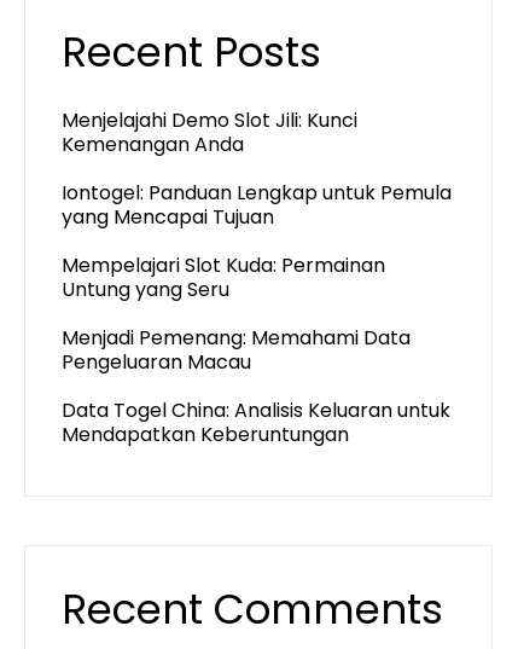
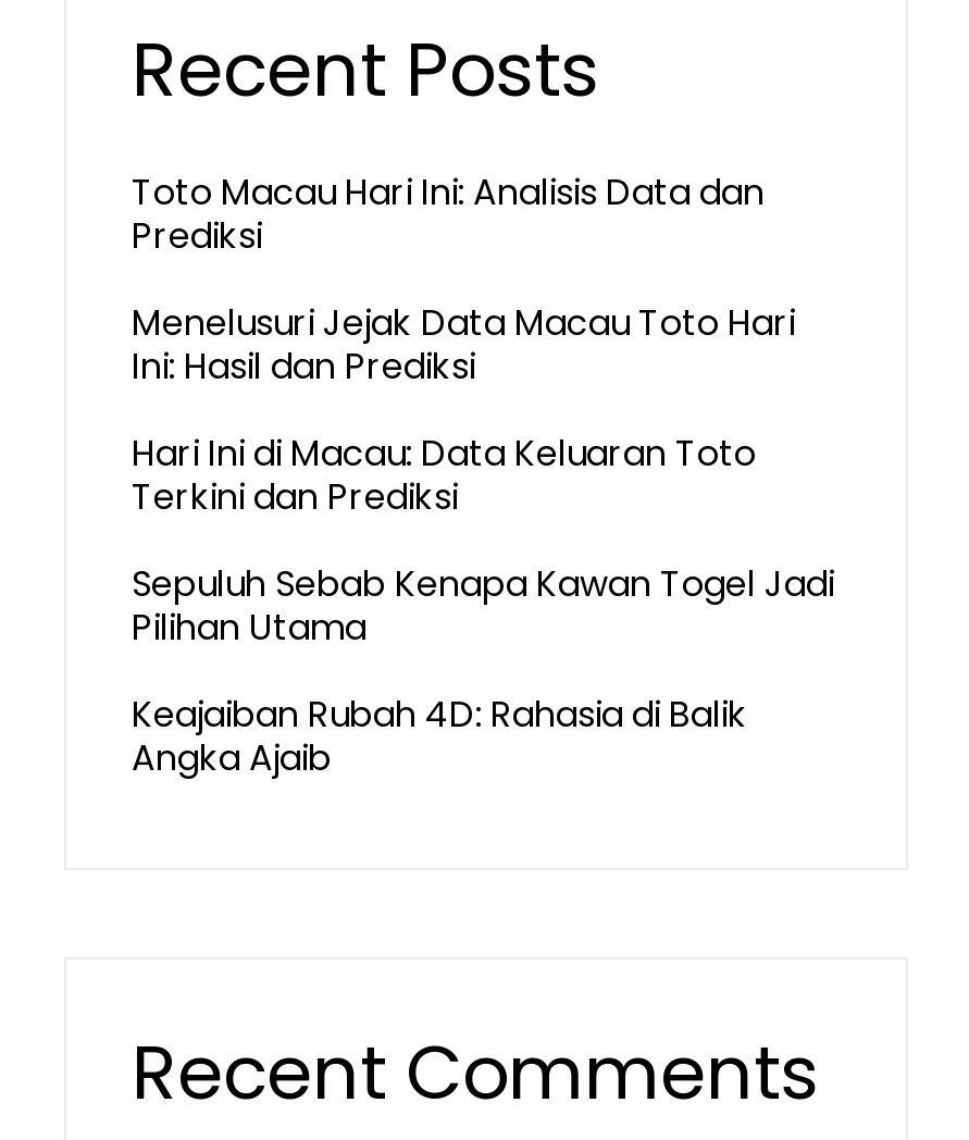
- Menjelajahi Demo Slot Jili: Kunci
- Kemenangan Anda
+ Toto Macau Hari Ini: Analisis Data dan
+ Prediksi

- Iontogel: Panduan Lengkap untuk Pemula
- yang Mencapai Tujuan
+ Menelusuri Jejak Data Macau Toto Hari
+ Ini: Hasil dan Prediksi

- Mempelajari Slot Kuda: Permainan
- Untung yang Seru
+ Hari Ini di Macau: Data Keluaran Toto
+ Terkini dan Prediksi

- Menjadi Pemenang: Memahami Data
- Pengeluaran Macau
+ Sepuluh Sebab Kenapa Kawan Togel Jadi
+ Pilihan Utama

- Data Togel China: Analisis Keluaran untuk
- Mendapatkan Keberuntungan
+ Keajaiban Rubah 4D: Rahasia di Balik
+ Angka Ajaib
